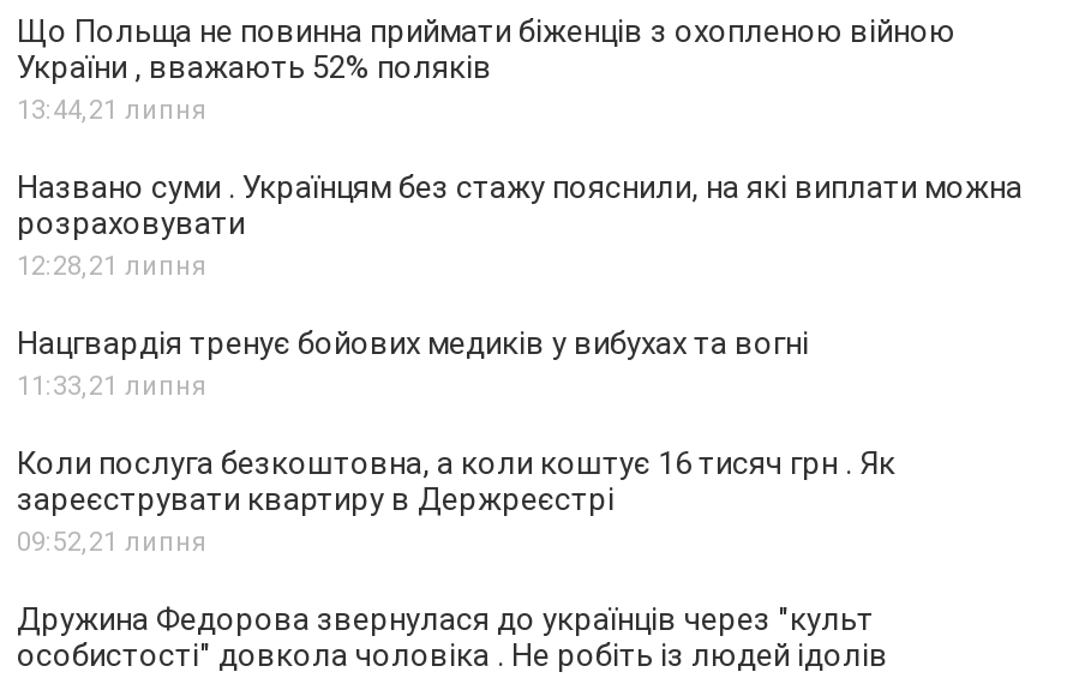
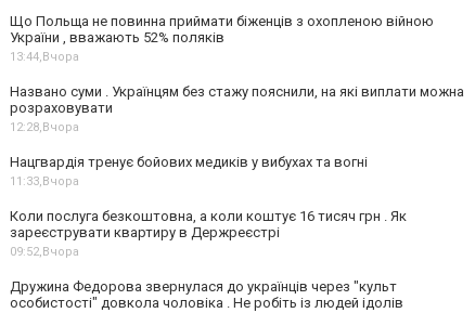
- 13:44,21 липня
+ 13:44,Вчора

- 12:28,21 липня
+ 12:28,Вчора

- 11:33,21 липня
+ 11:33,Вчора

- 09:52,21 липня
+ 09:52,Вчора
